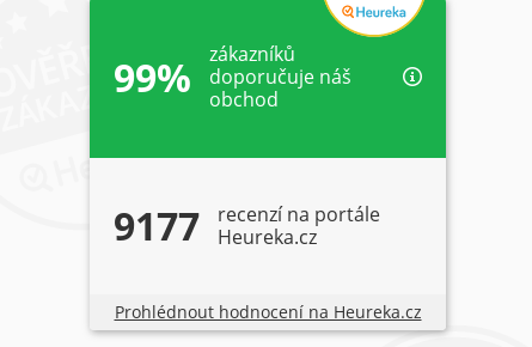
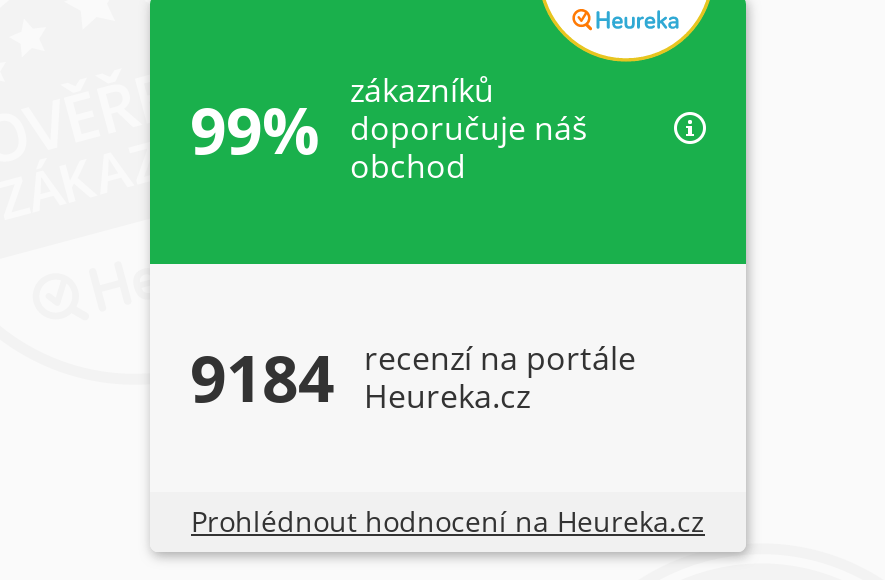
- 9177 recenzí na portále Heureka.cz
+ 9184 recenzí na portále Heureka.cz
